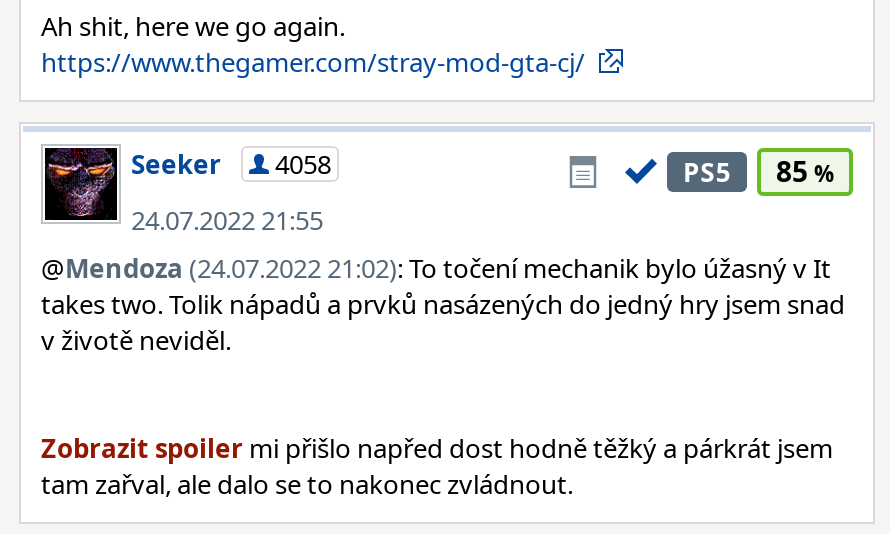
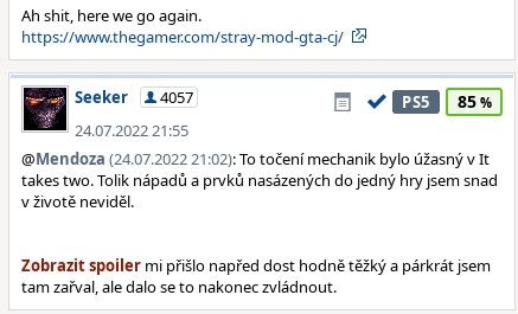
- Seeker 4058
+ Seeker 4057
